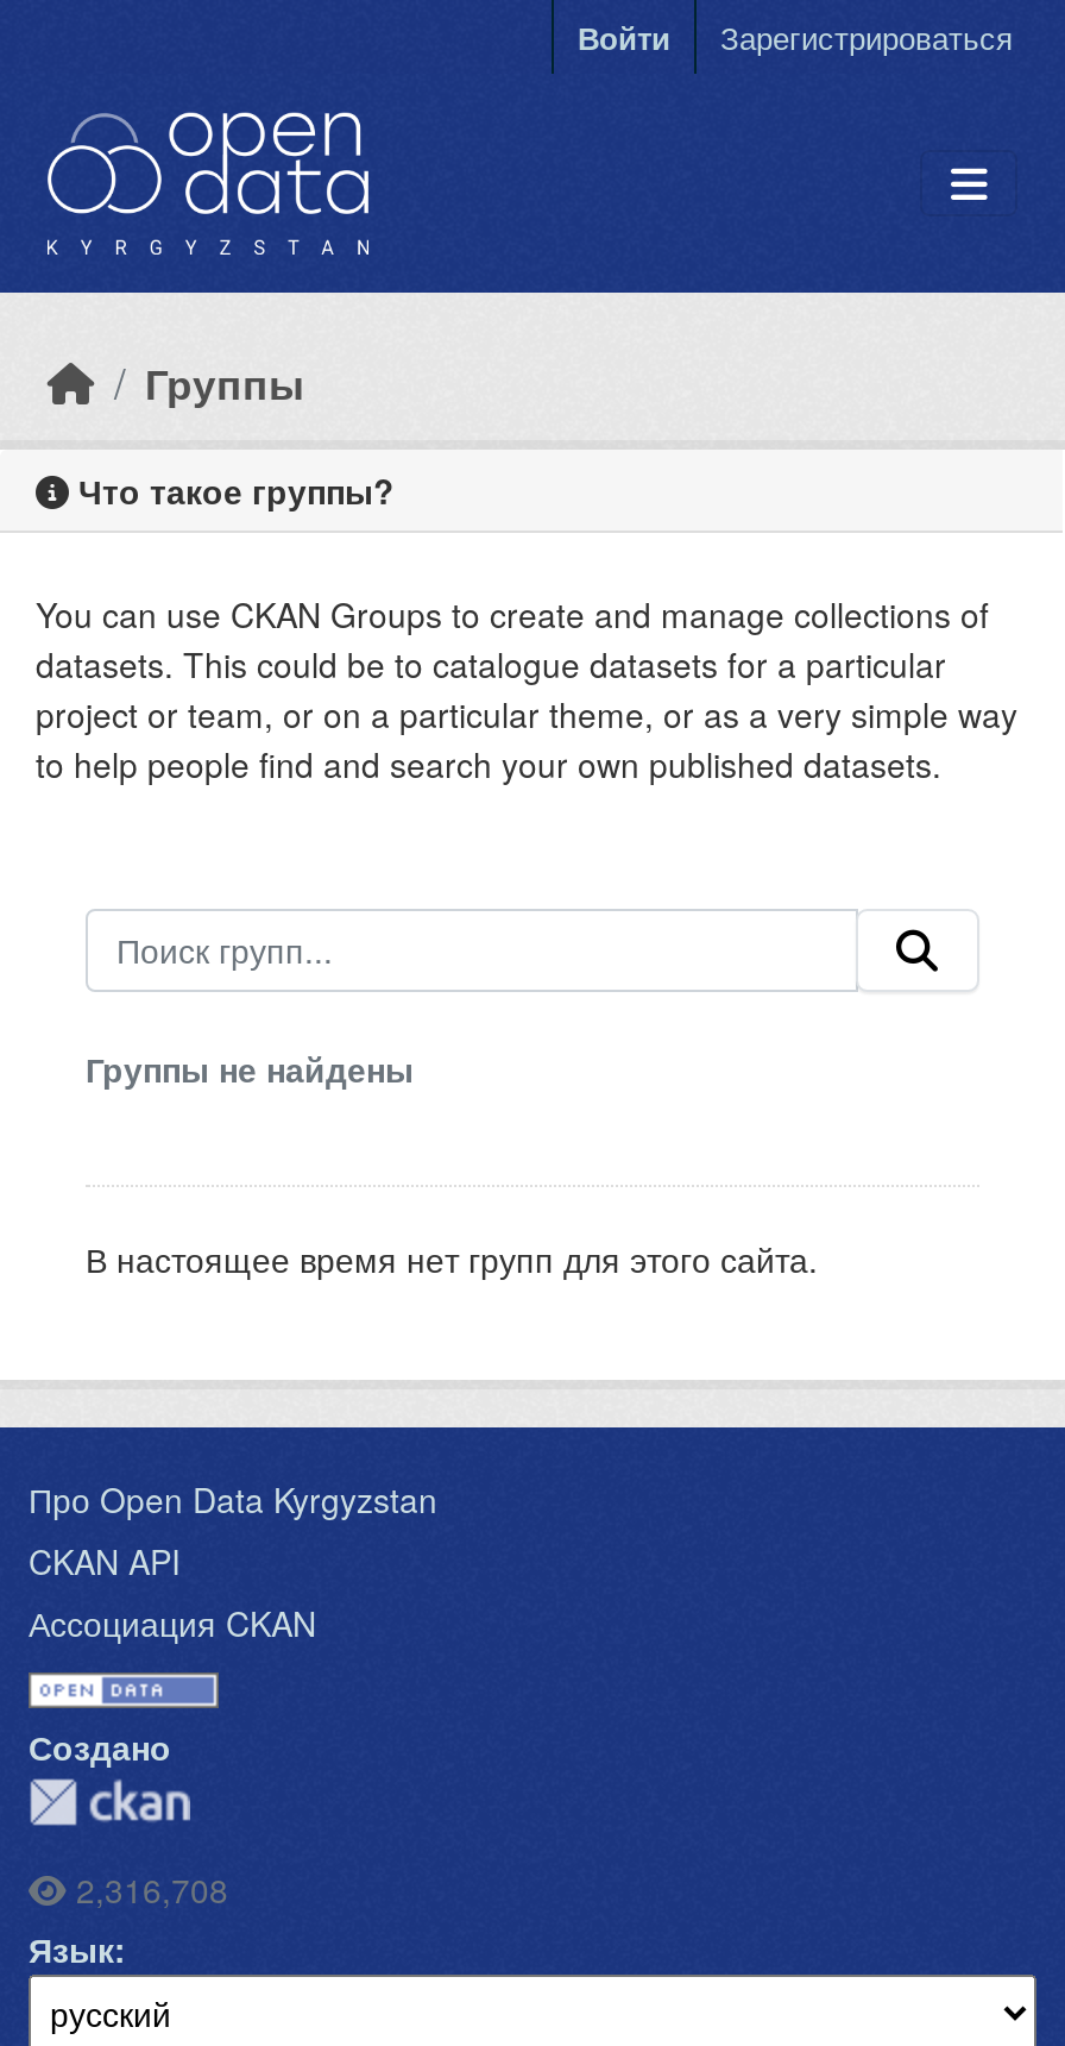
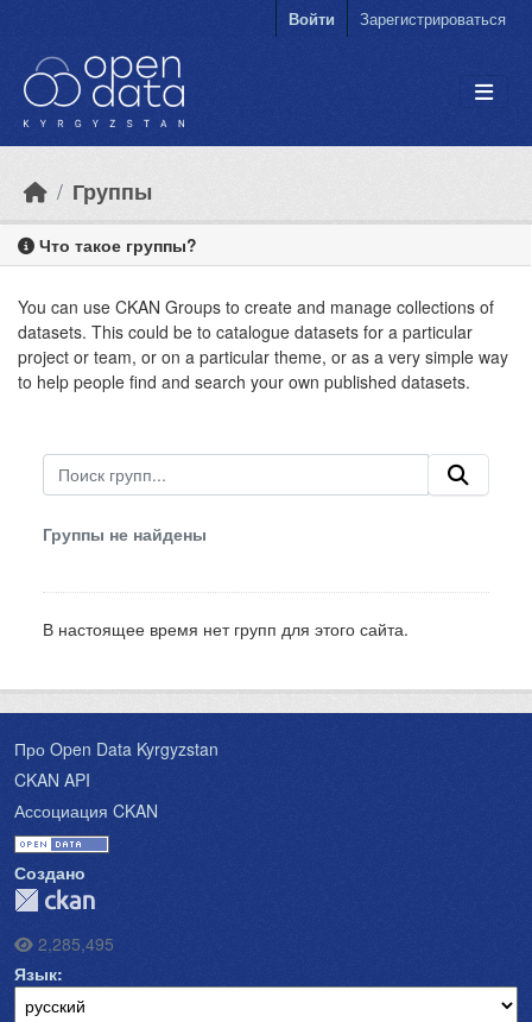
- 2,316,708
+ 2,285,495
